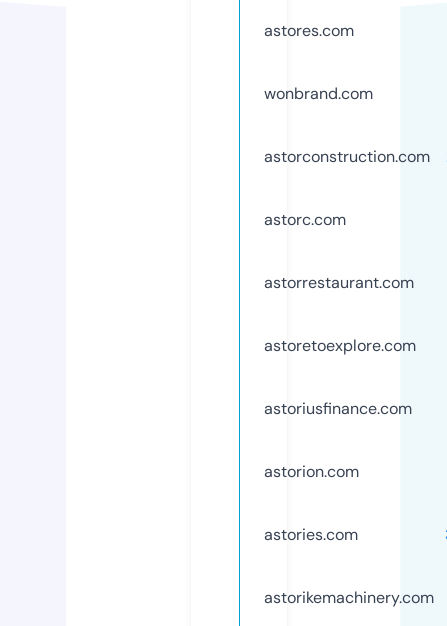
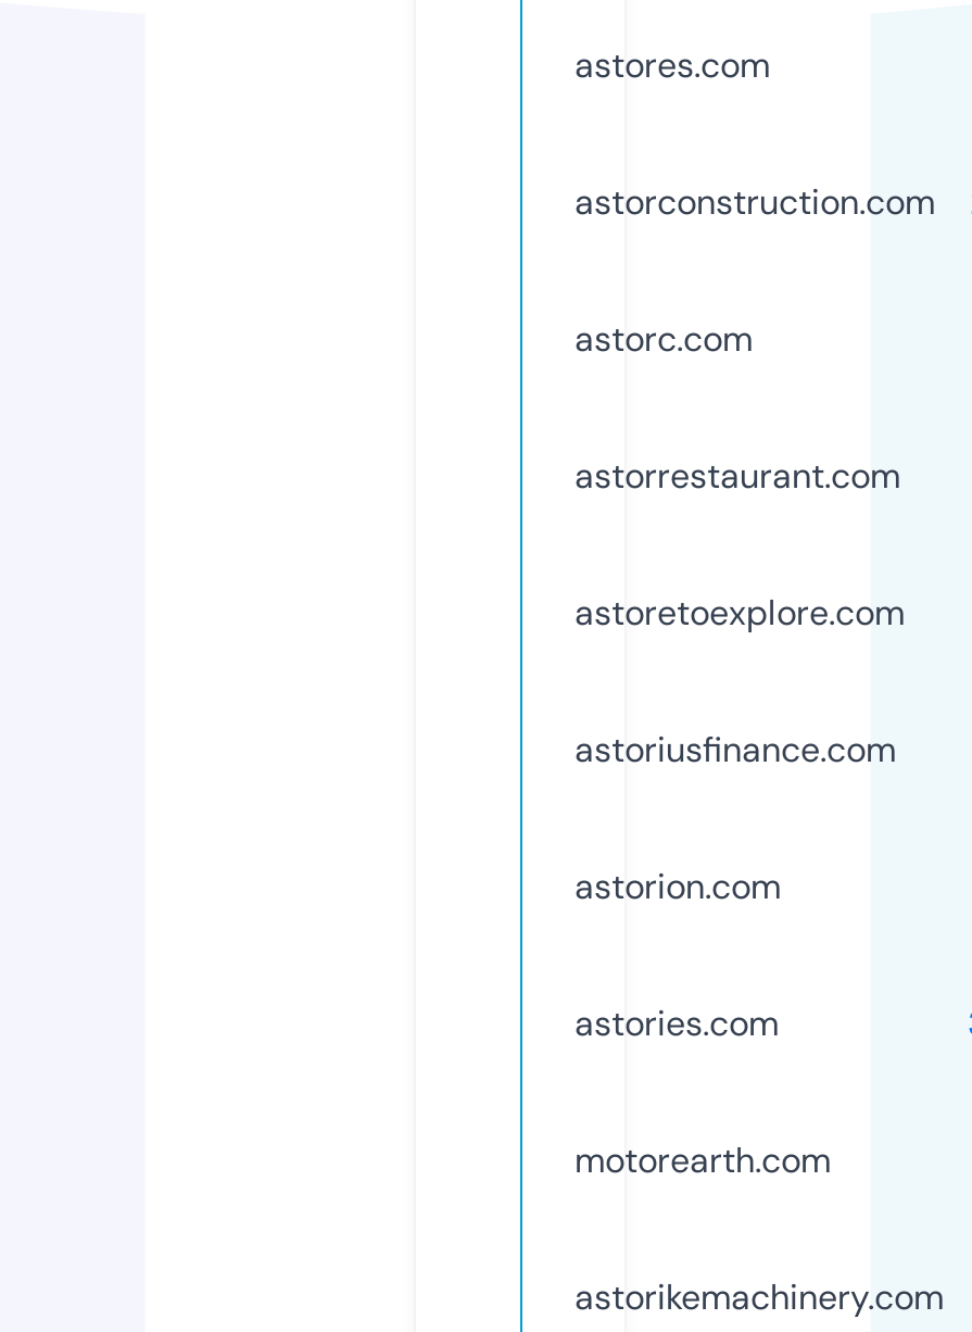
- wonbrand.com

moved up: astorconstruction.com | astorc.com | astorrestaurant.com | astoretoexplore.com | astoriusfinance.com | astorion.com | astories.com

+ motorearth.com
